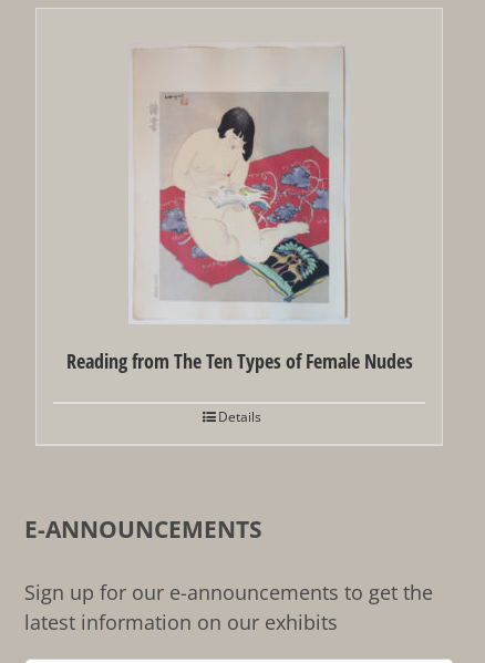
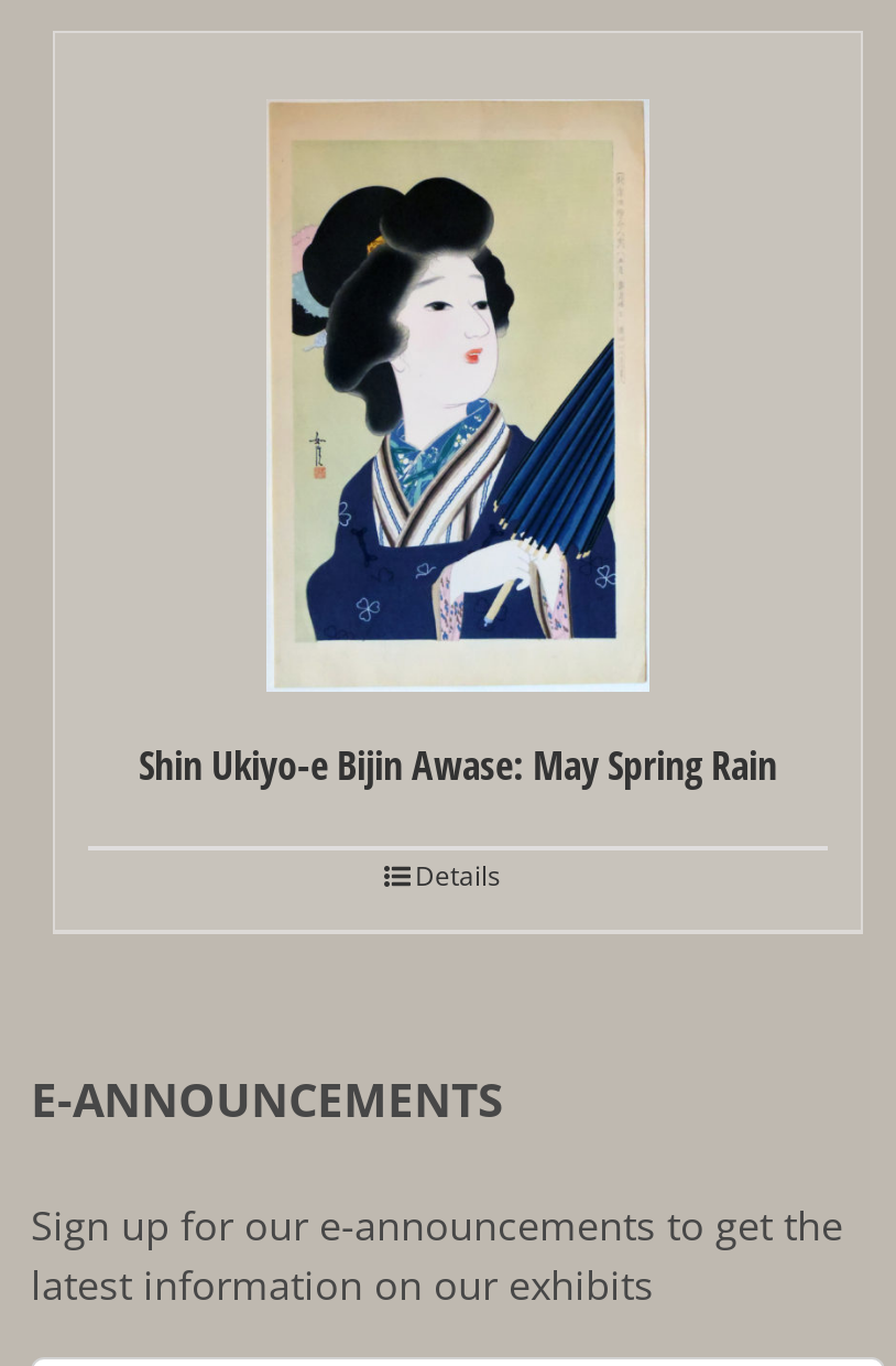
- [image]
- Reading from The Ten Types of Female Nudes
+ [image]
+ Shin Ukiyo-e Bijin Awase: May Spring Rain
